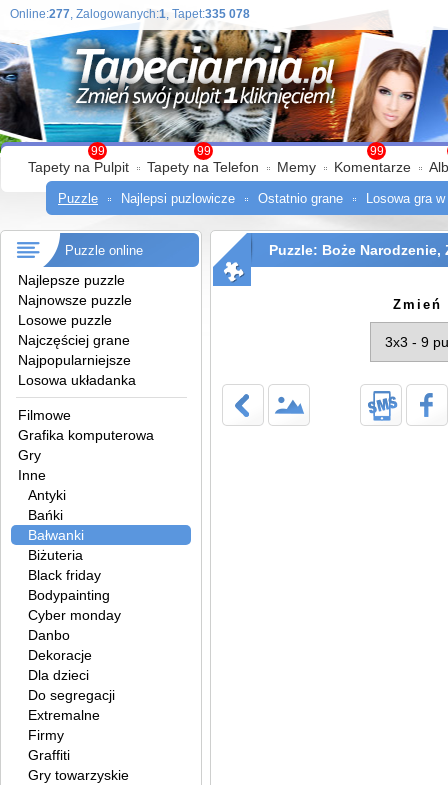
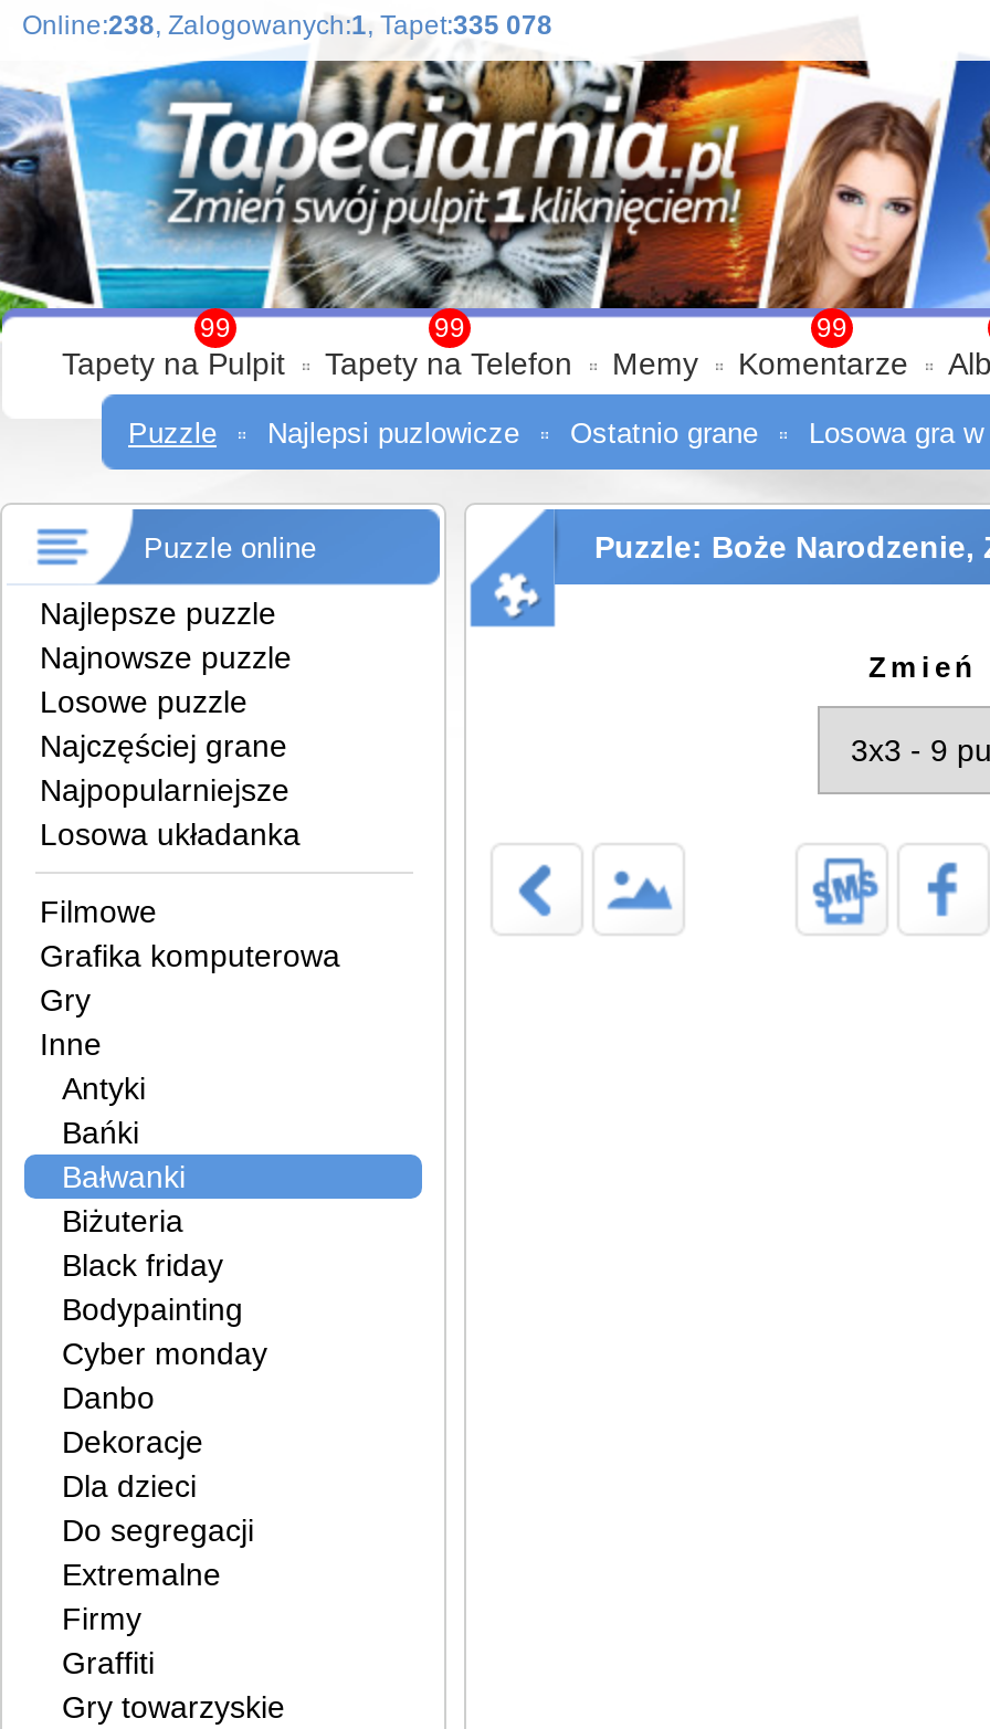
- Online:277, Zalogowanych:1, Tapet:335 078
+ Online:238, Zalogowanych:1, Tapet:335 078
